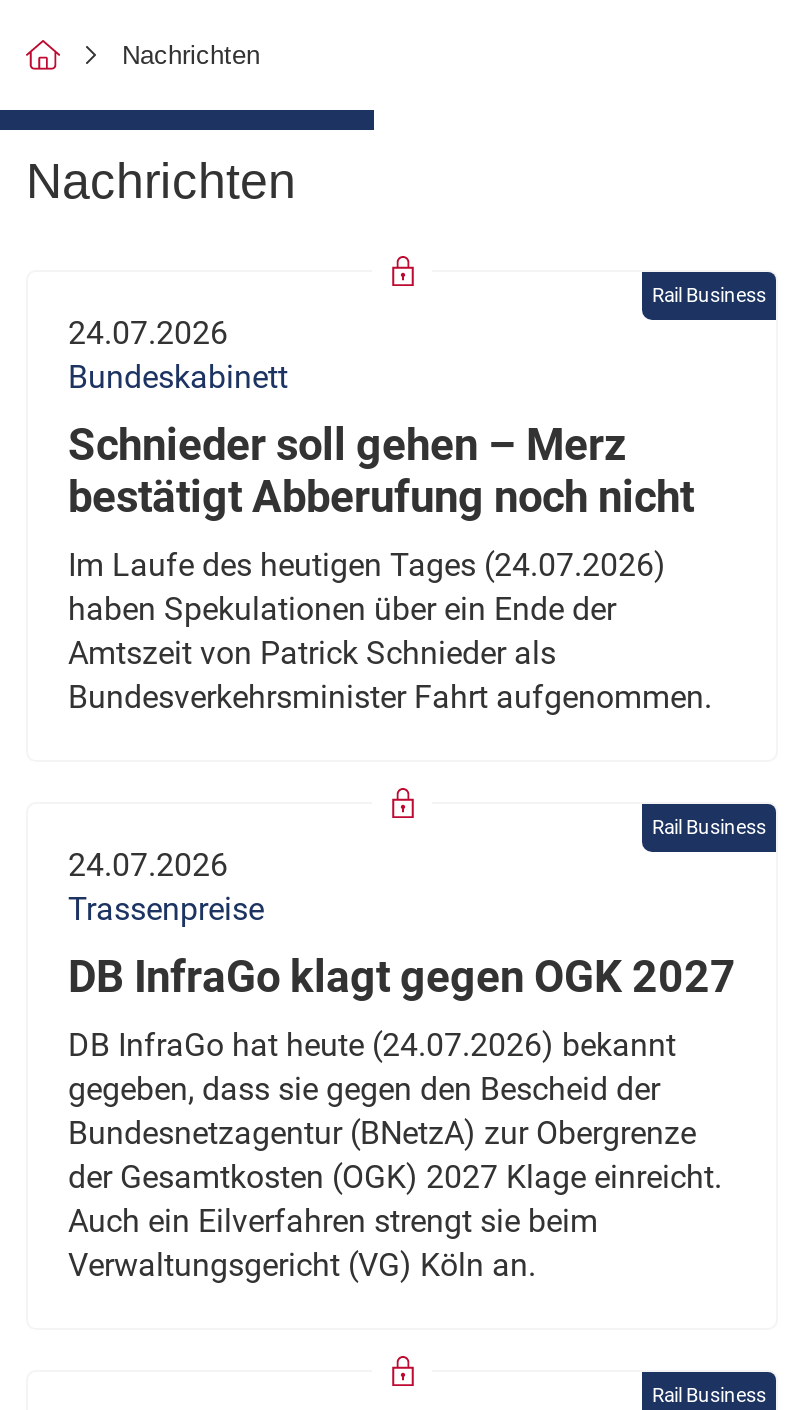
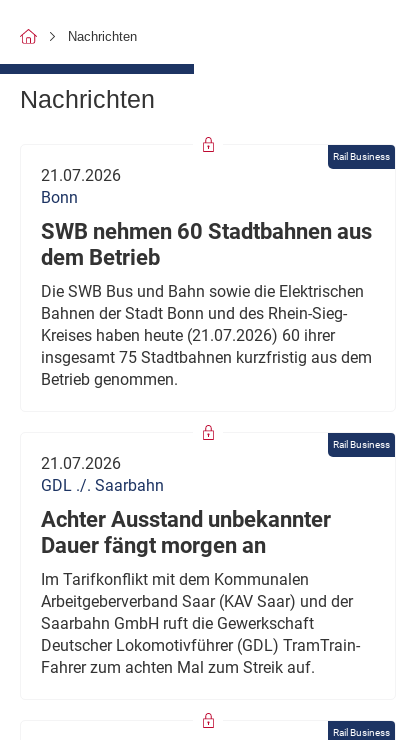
- 24.07.2026
- Bundeskabinett
+ 21.07.2026
+ Bonn

- Schnieder soll gehen – Merz
- bestätigt Abberufung noch nicht
+ SWB nehmen 60 Stadtbahnen aus
+ dem Betrieb

- Im Laufe des heutigen Tages (24.07.2026)
- haben Spekulationen über ein Ende der
- Amtszeit von Patrick Schnieder als
- Bundesverkehrsminister Fahrt aufgenommen.
+ Die SWB Bus und Bahn sowie die Elektrischen
+ Bahnen der Stadt Bonn und des Rhein-Sieg-
+ Kreises haben heute (21.07.2026) 60 ihrer
+ insgesamt 75 Stadtbahnen kurzfristig aus dem
+ Betrieb genommen.

- 24.07.2026
- Trassenpreise
+ 21.07.2026
+ GDL ./. Saarbahn

- DB InfraGo klagt gegen OGK 2027
+ Achter Ausstand unbekannter
+ Dauer fängt morgen an

- DB InfraGo hat heute (24.07.2026) bekannt
- gegeben, dass sie gegen den Bescheid der
- Bundesnetzagentur (BNetzA) zur Obergrenze
- der Gesamtkosten (OGK) 2027 Klage einreicht.
- Auch ein Eilverfahren strengt sie beim
- Verwaltungsgericht (VG) Köln an.
+ Im Tarifkonflikt mit dem Kommunalen
+ Arbeitgeberverband Saar (KAV Saar) und der
+ Saarbahn GmbH ruft die Gewerkschaft
+ Deutscher Lokomotivführer (GDL) TramTrain-
+ Fahrer zum achten Mal zum Streik auf.
